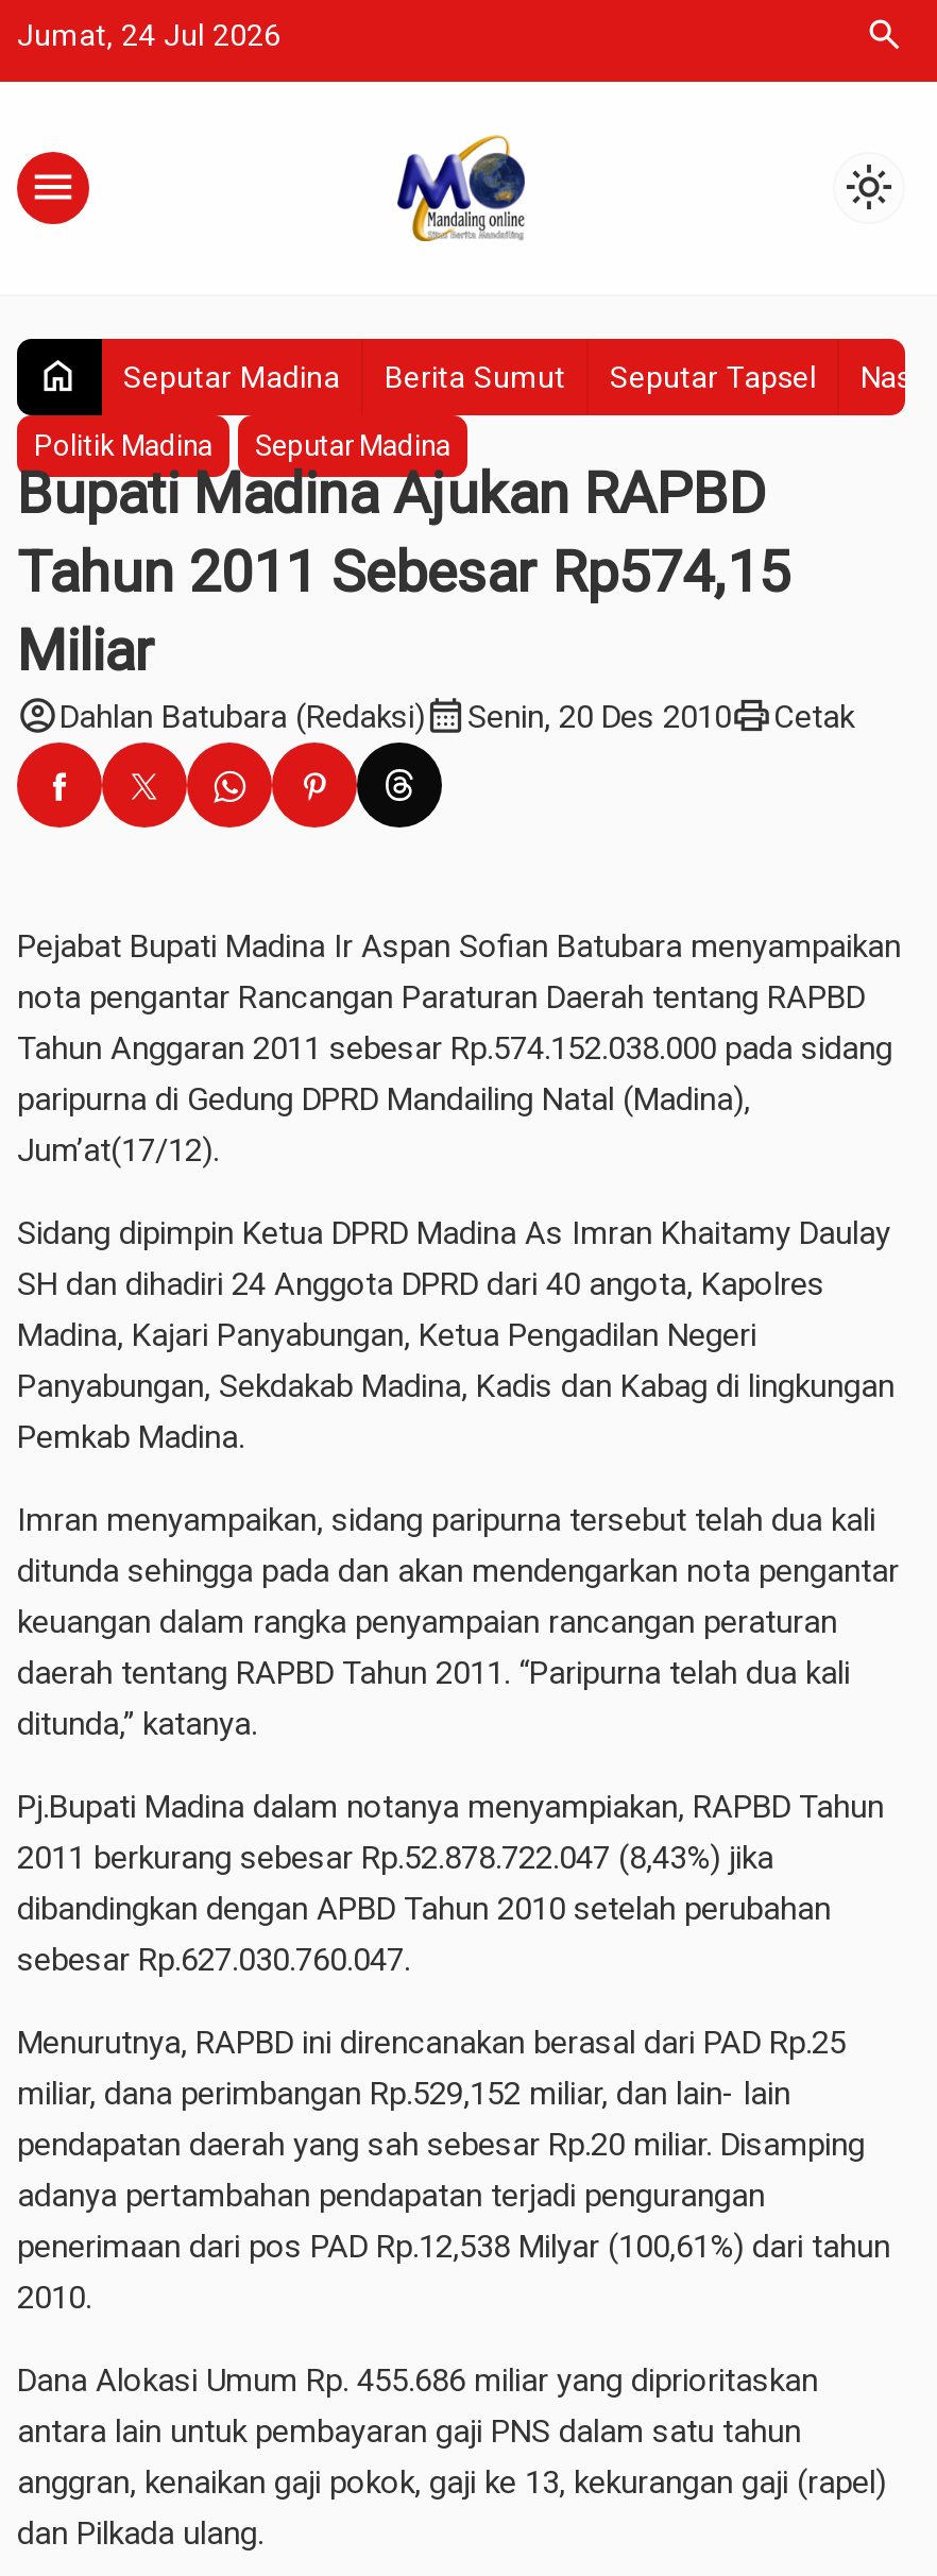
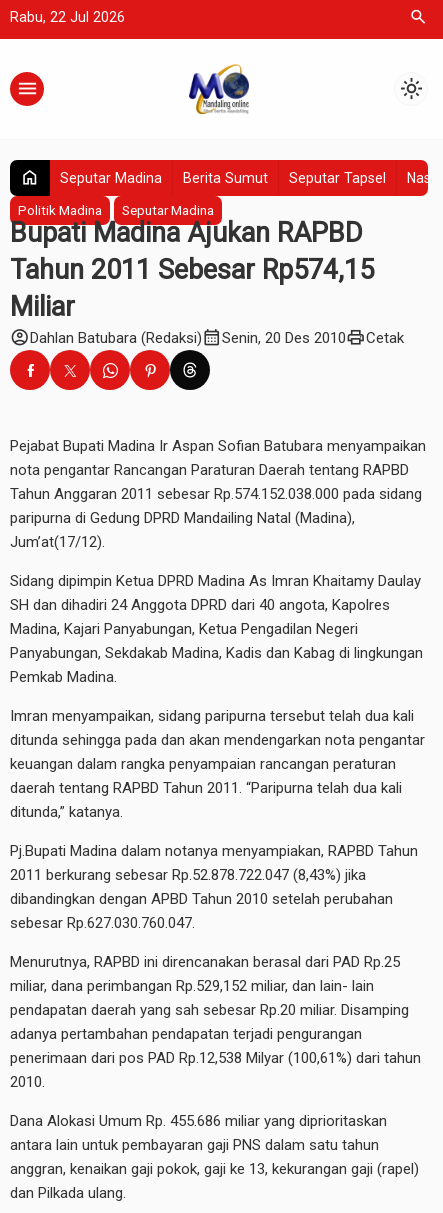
- Jumat, 24 Jul 2026
+ Rabu, 22 Jul 2026
